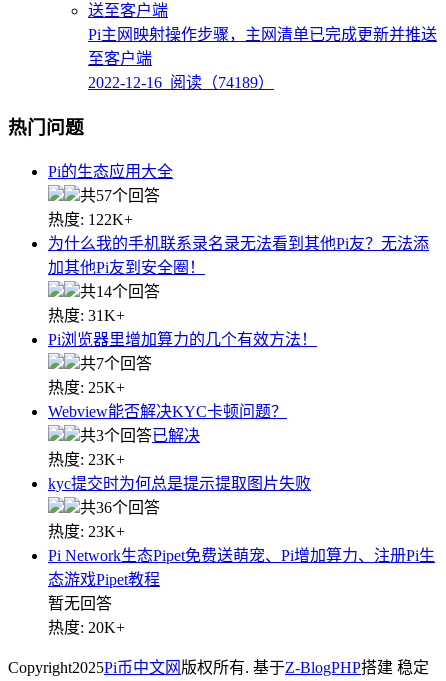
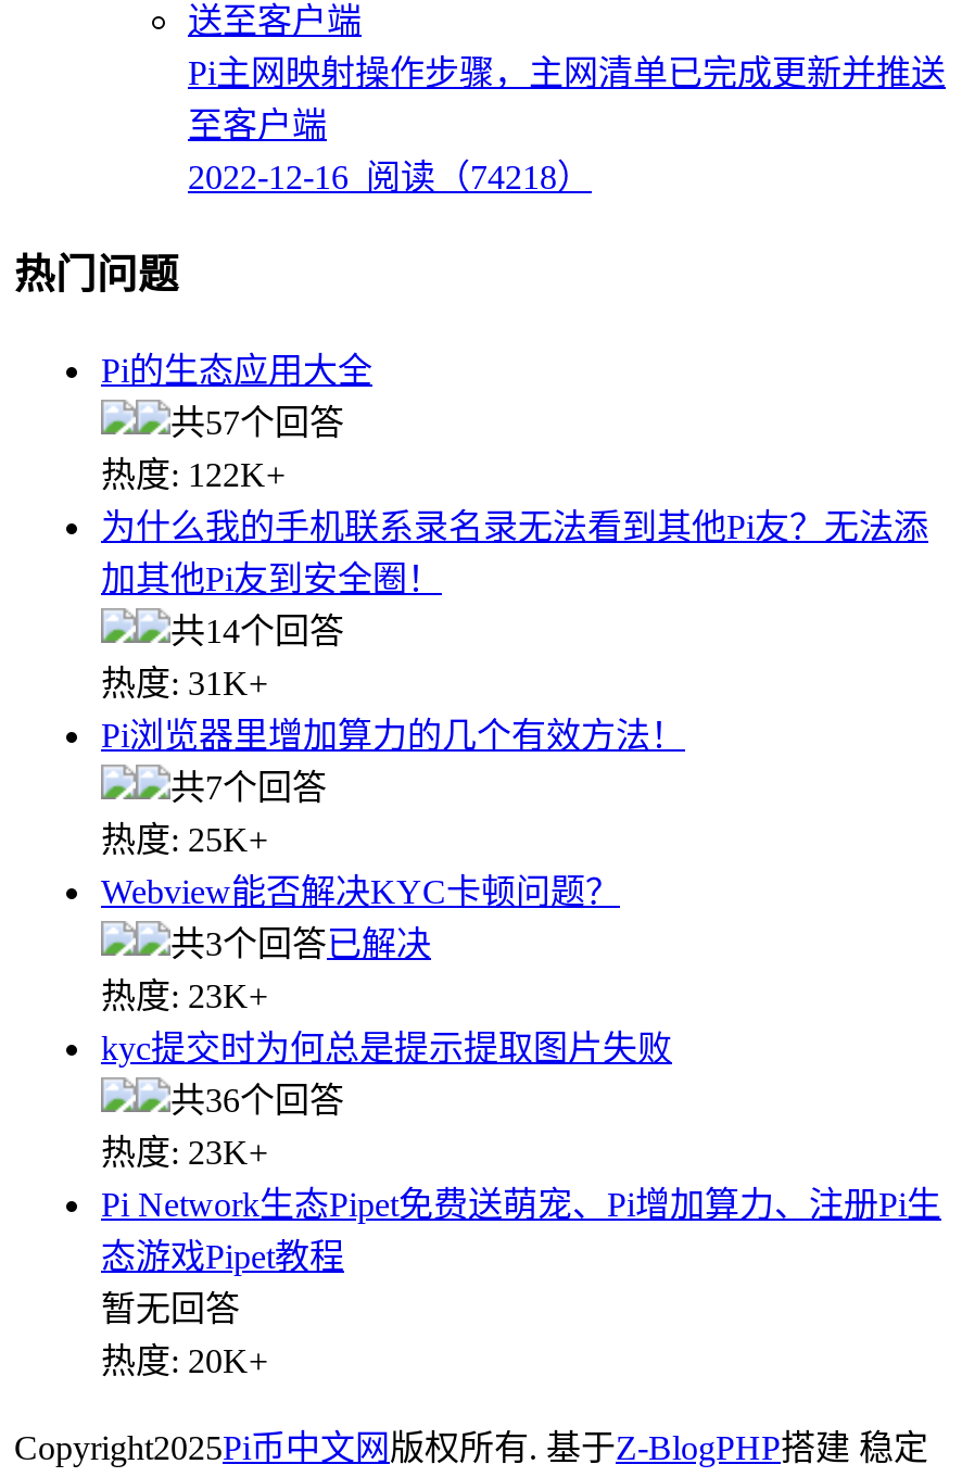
- 2022-12-16 阅读（74189）
+ 2022-12-16 阅读（74218）
